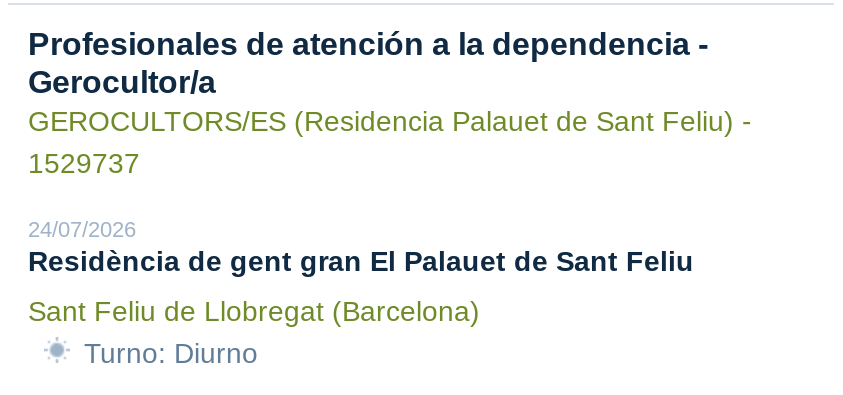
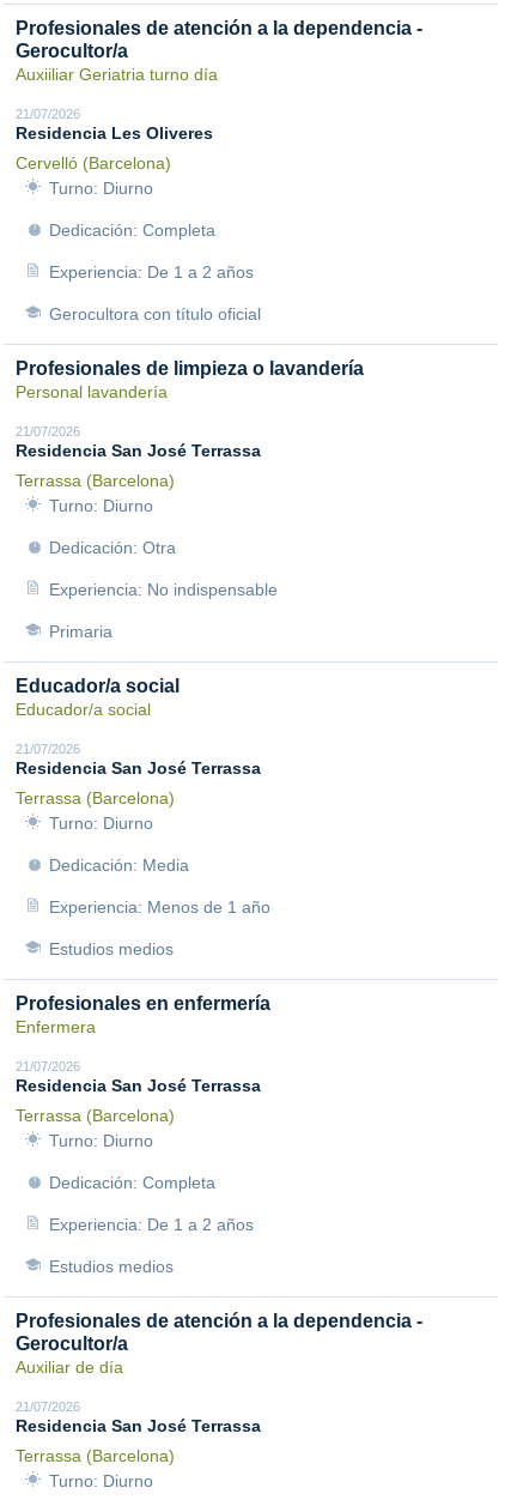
- GEROCULTORS/ES (Residencia Palauet de Sant Feliu) -
- 1529737
- 24/07/2026
- Residència de gent gran El Palauet de Sant Feliu
- Sant Feliu de Llobregat (Barcelona)
+ Auxiiliar Geriatria turno día
+ 21/07/2026
+ Residencia Les Oliveres
+ Cervelló (Barcelona)
+ Turno: Diurno
+ Dedicación: Completa
+ Experiencia: De 1 a 2 años
+ Gerocultora con título oficial
+ Profesionales de limpieza o lavandería
+ Personal lavandería
+ 21/07/2026
+ Residencia San José Terrassa
+ Terrassa (Barcelona)
+ Turno: Diurno
+ Dedicación: Otra
+ Experiencia: No indispensable
+ Primaria
+ Educador/a social
+ Educador/a social
+ 21/07/2026
+ Residencia San José Terrassa
+ Terrassa (Barcelona)
+ Turno: Diurno
+ Dedicación: Media
+ Experiencia: Menos de 1 año
+ Estudios medios
+ Profesionales en enfermería
+ Enfermera
+ 21/07/2026
+ Residencia San José Terrassa
+ Terrassa (Barcelona)
+ Turno: Diurno
+ Dedicación: Completa
+ Experiencia: De 1 a 2 años
+ Estudios medios
+ Profesionales de atención a la dependencia -
+ Gerocultor/a
+ Auxiliar de día
+ 21/07/2026
+ Residencia San José Terrassa
+ Terrassa (Barcelona)
